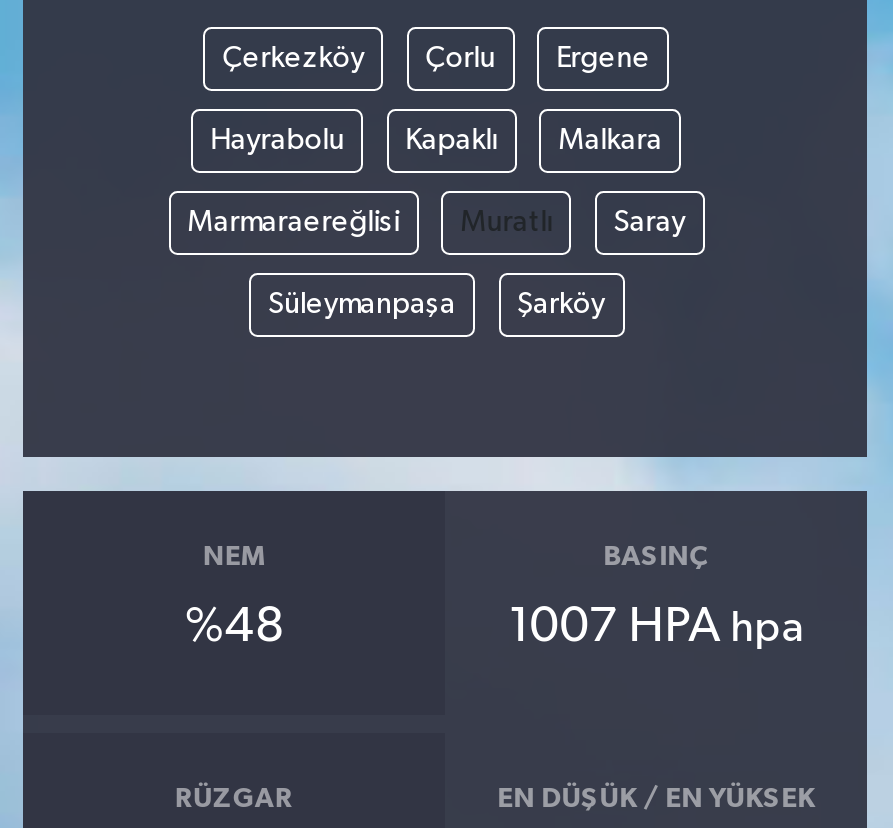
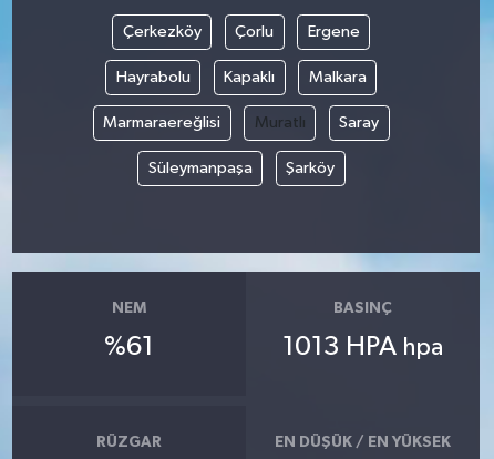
- %48
+ %61

- 1007 HPA hpa
+ 1013 HPA hpa
